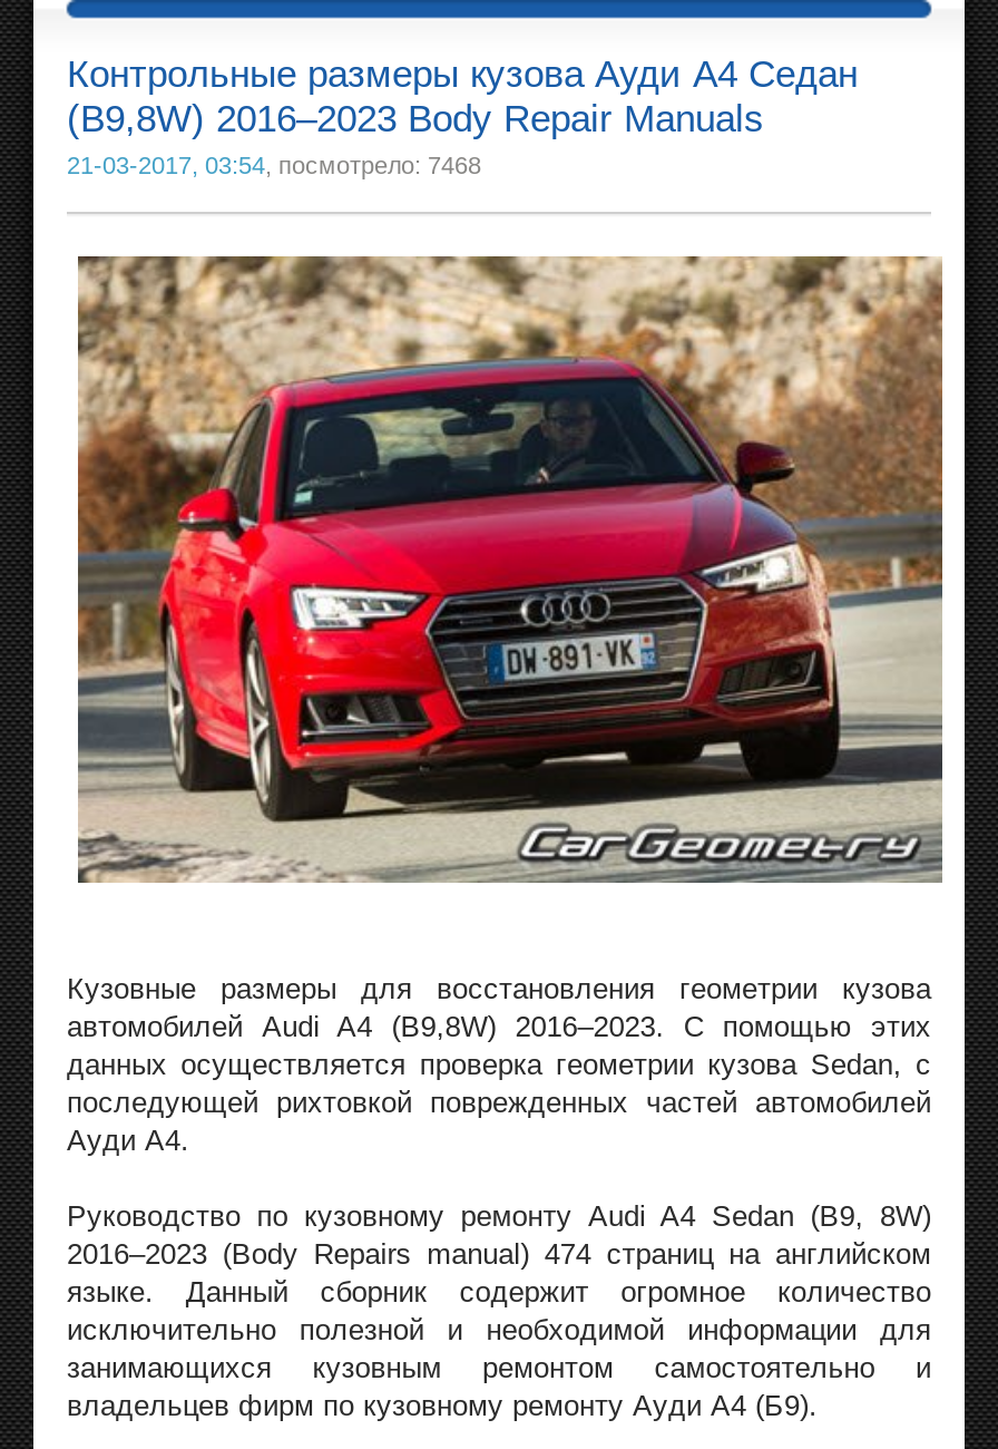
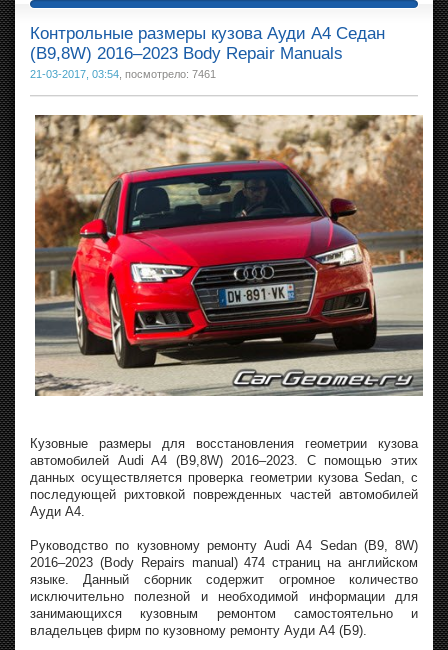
- 21-03-2017, 03:54, посмотрело: 7468
+ 21-03-2017, 03:54, посмотрело: 7461
